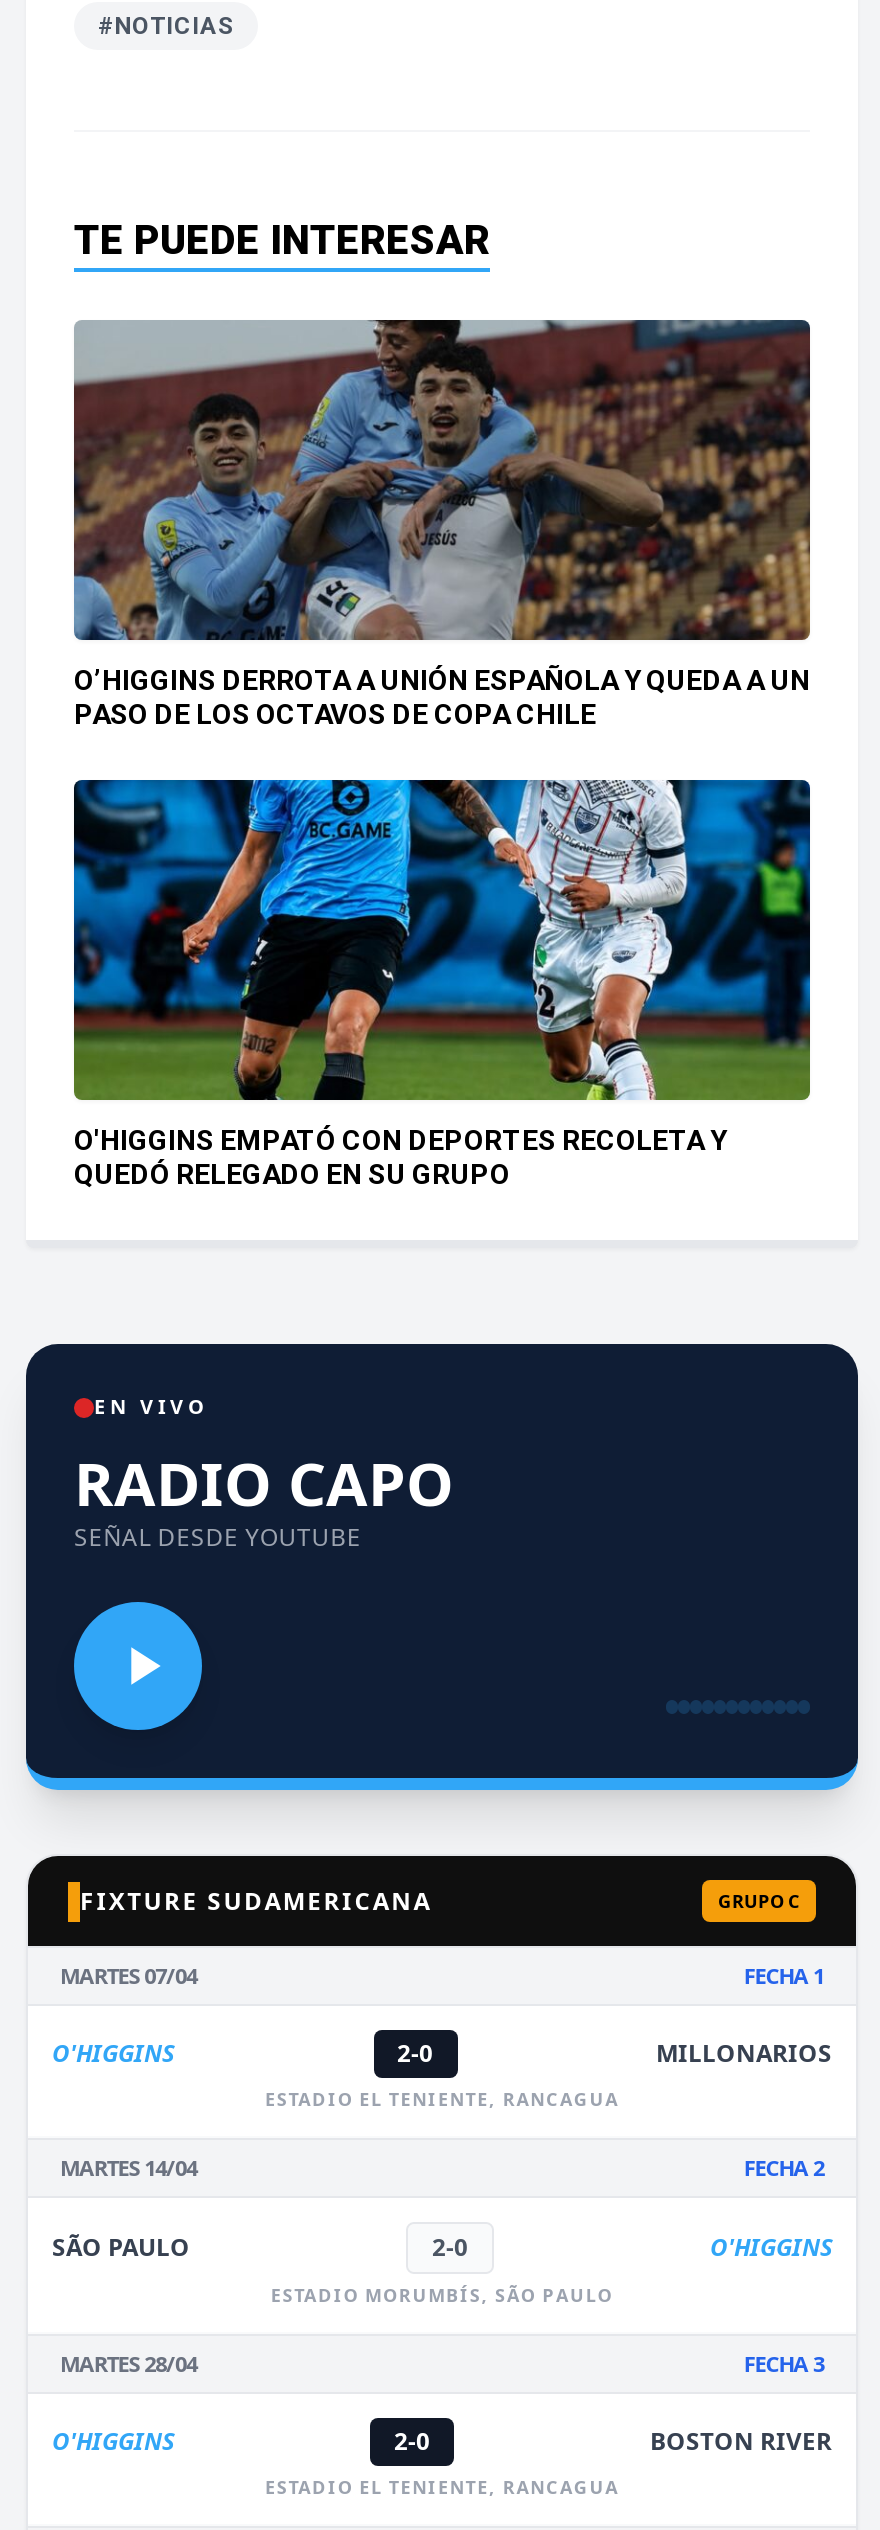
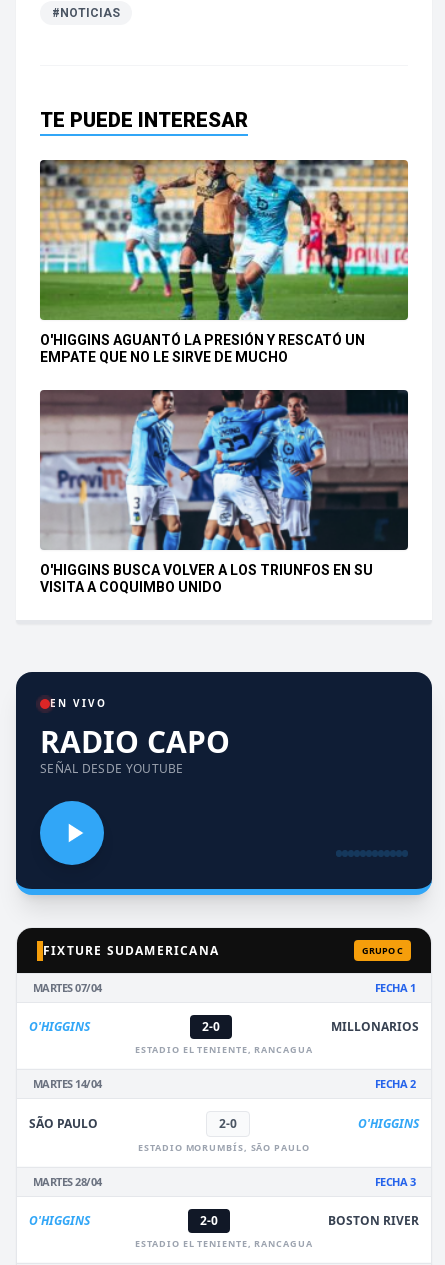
- [image]
- O’HIGGINS DERROTA A UNIÓN ESPAÑOLA Y QUEDA A UN
- PASO DE LOS OCTAVOS DE COPA CHILE
+ [image]
+ O'HIGGINS AGUANTÓ LA PRESIÓN Y RESCATÓ UN
+ EMPATE QUE NO LE SIRVE DE MUCHO

- [image]
- O'HIGGINS EMPATÓ CON DEPORTES RECOLETA Y
- QUEDÓ RELEGADO EN SU GRUPO
+ [image]
+ O'HIGGINS BUSCA VOLVER A LOS TRIUNFOS EN SU
+ VISITA A COQUIMBO UNIDO
